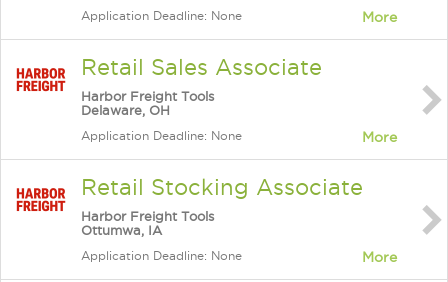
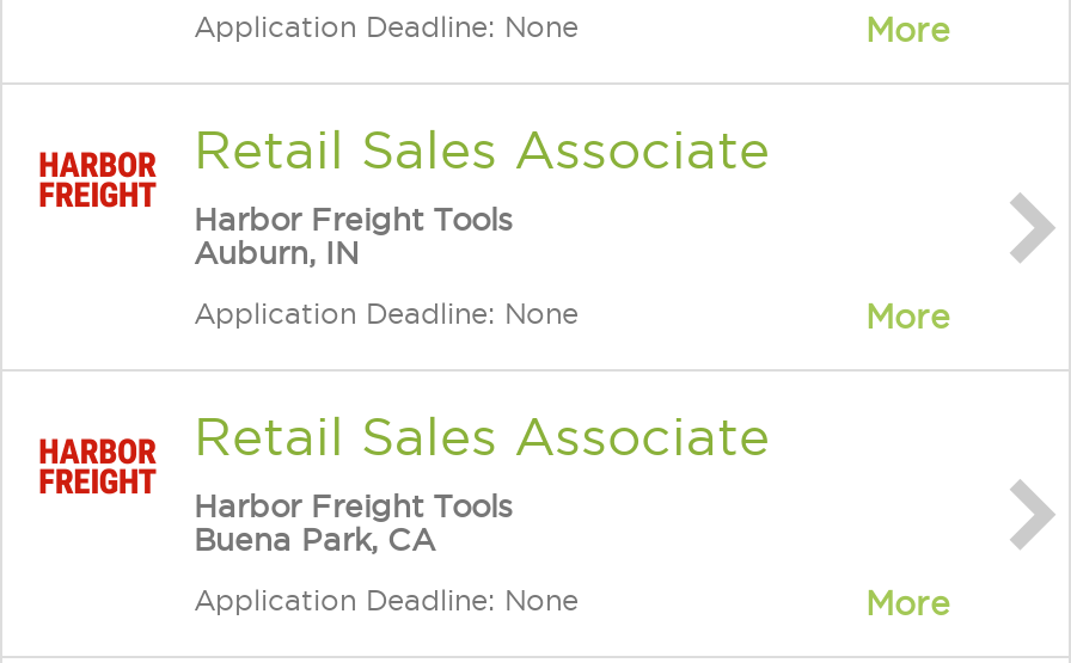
- Delaware, OH
+ Auburn, IN

- Retail Stocking Associate
+ Retail Sales Associate

- Ottumwa, IA
+ Buena Park, CA
